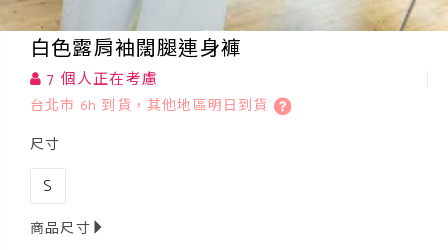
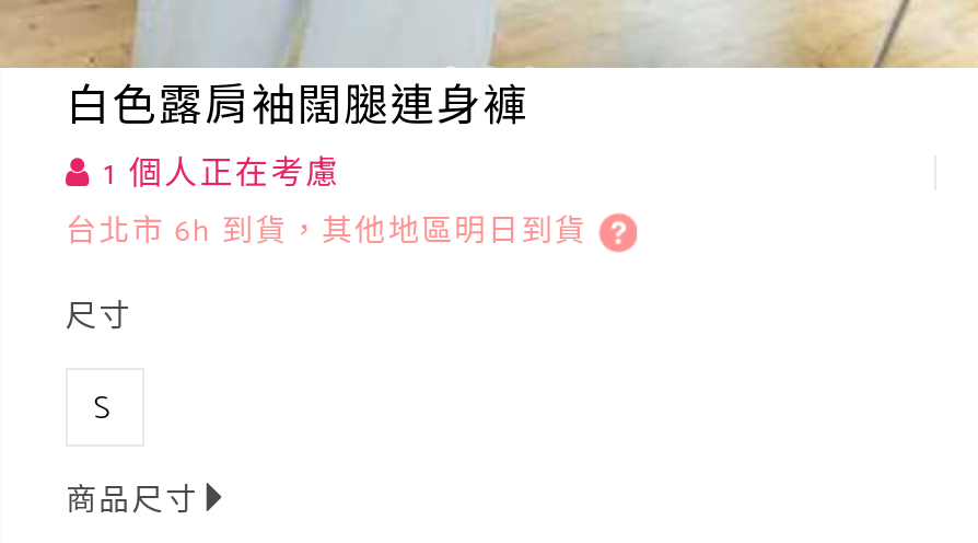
- 7 個人正在考慮
+ 1 個人正在考慮
